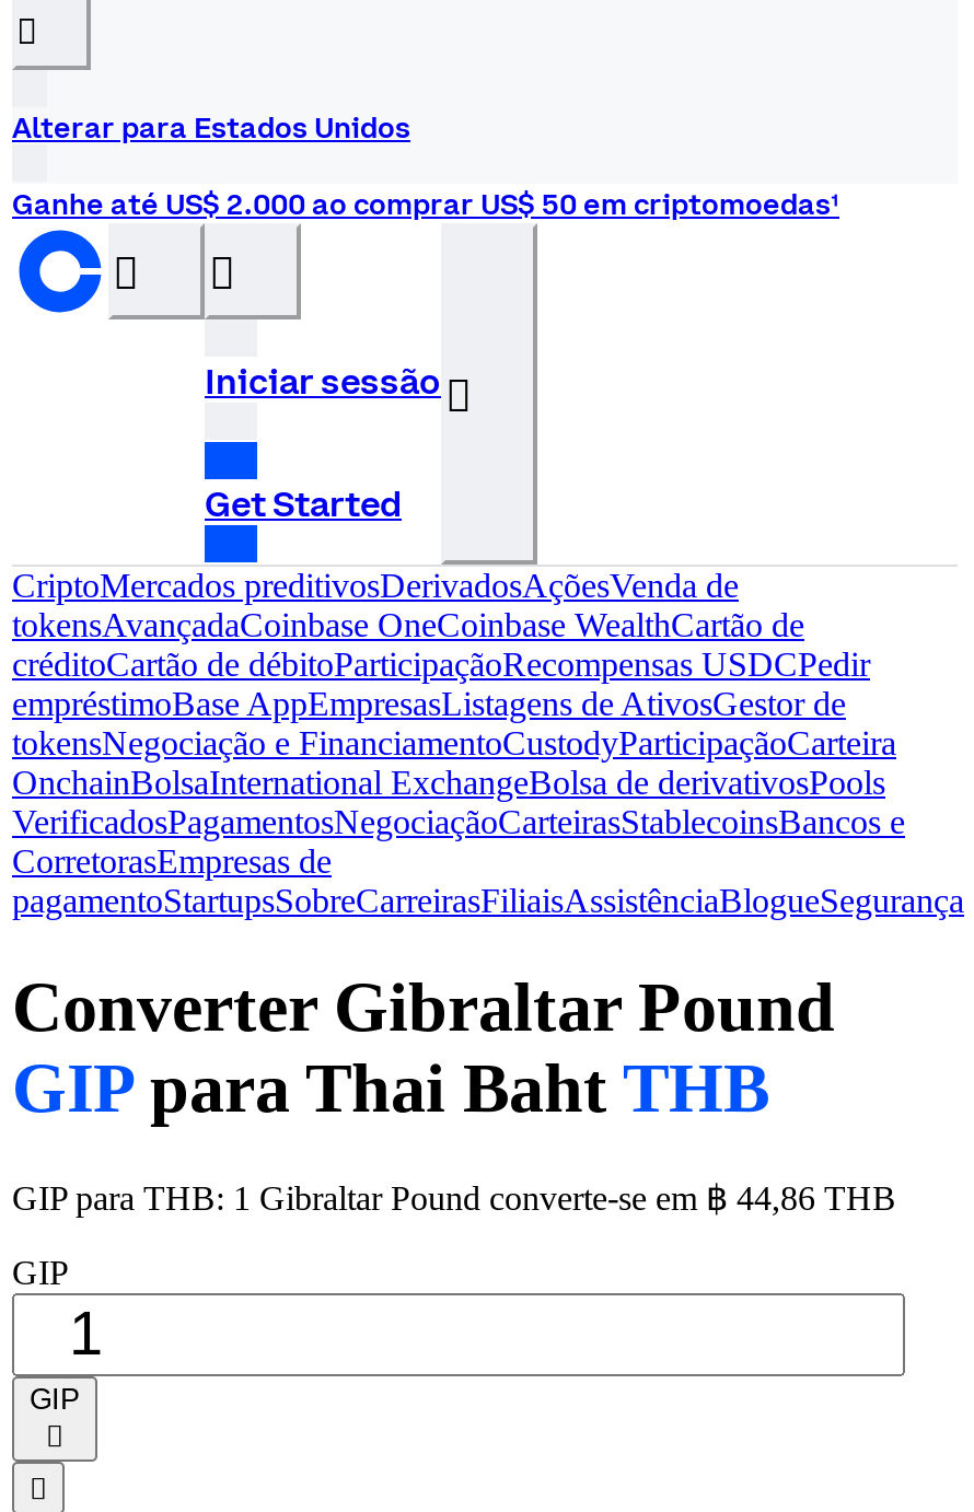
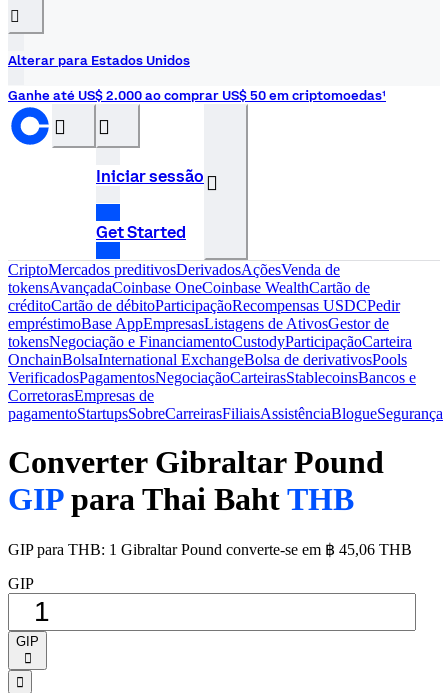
- GIP para THB: 1 Gibraltar Pound converte-se em ฿ 44,86 THB
+ GIP para THB: 1 Gibraltar Pound converte-se em ฿ 45,06 THB
